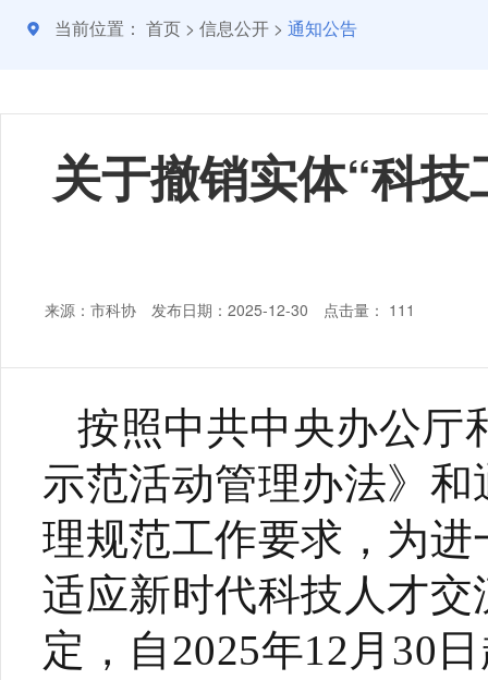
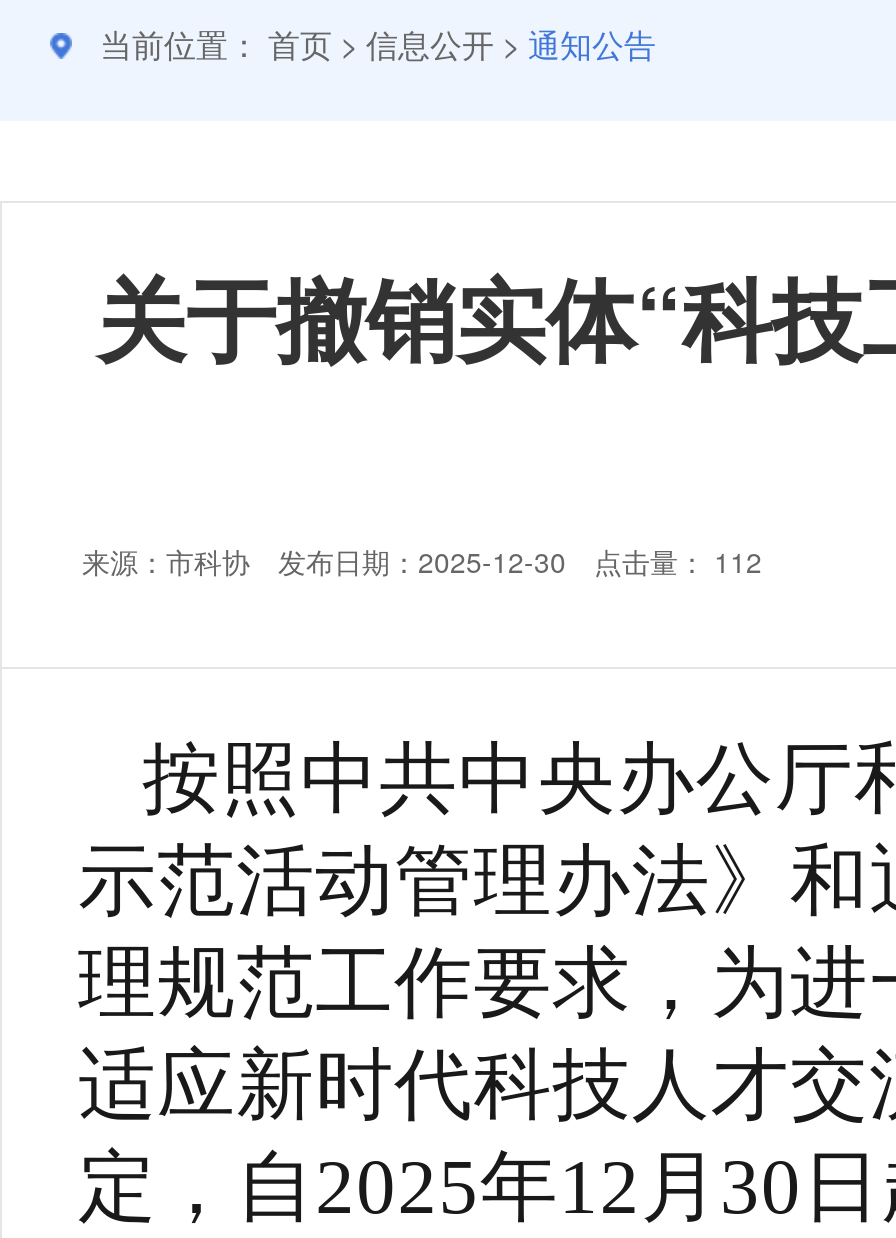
- 来源：市科协 发布日期：2025-12-30 点击量：111
+ 来源：市科协 发布日期：2025-12-30 点击量：112
